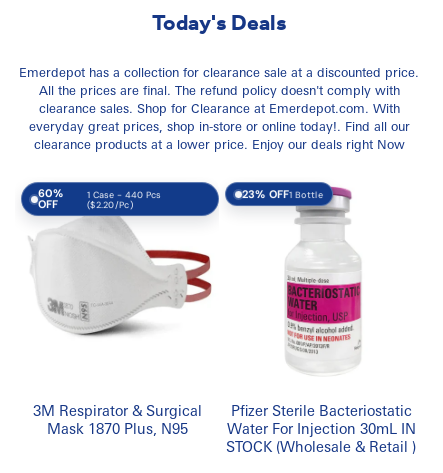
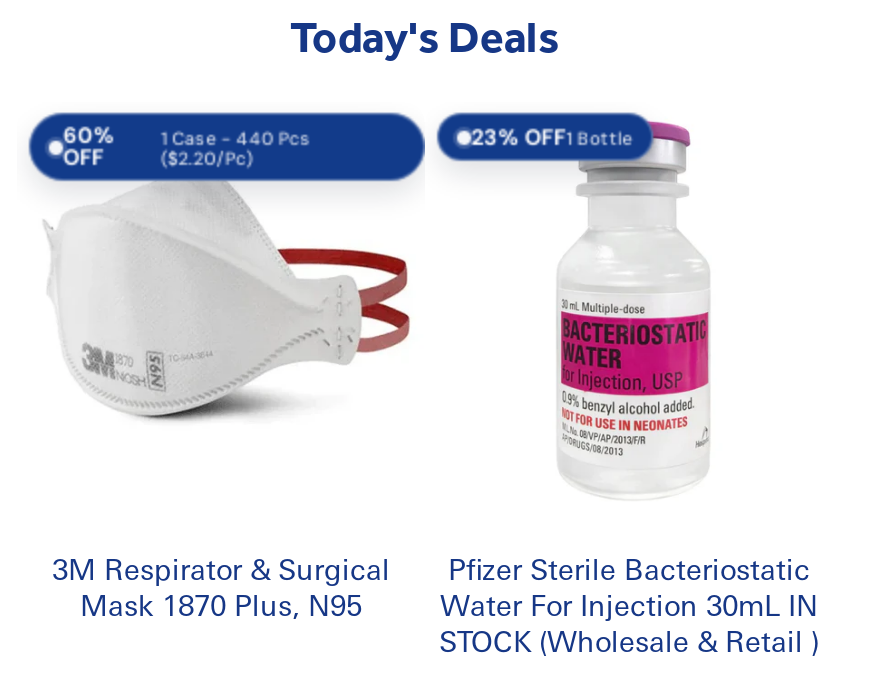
- Emerdepot has a collection for clearance sale at a discounted price.
- All the prices are final. The refund policy doesn't comply with
- clearance sales. Shop for Clearance at Emerdepot.com. With
- everyday great prices, shop in-store or online today!. Find all our
- clearance products at a lower price. Enjoy our deals right Now
